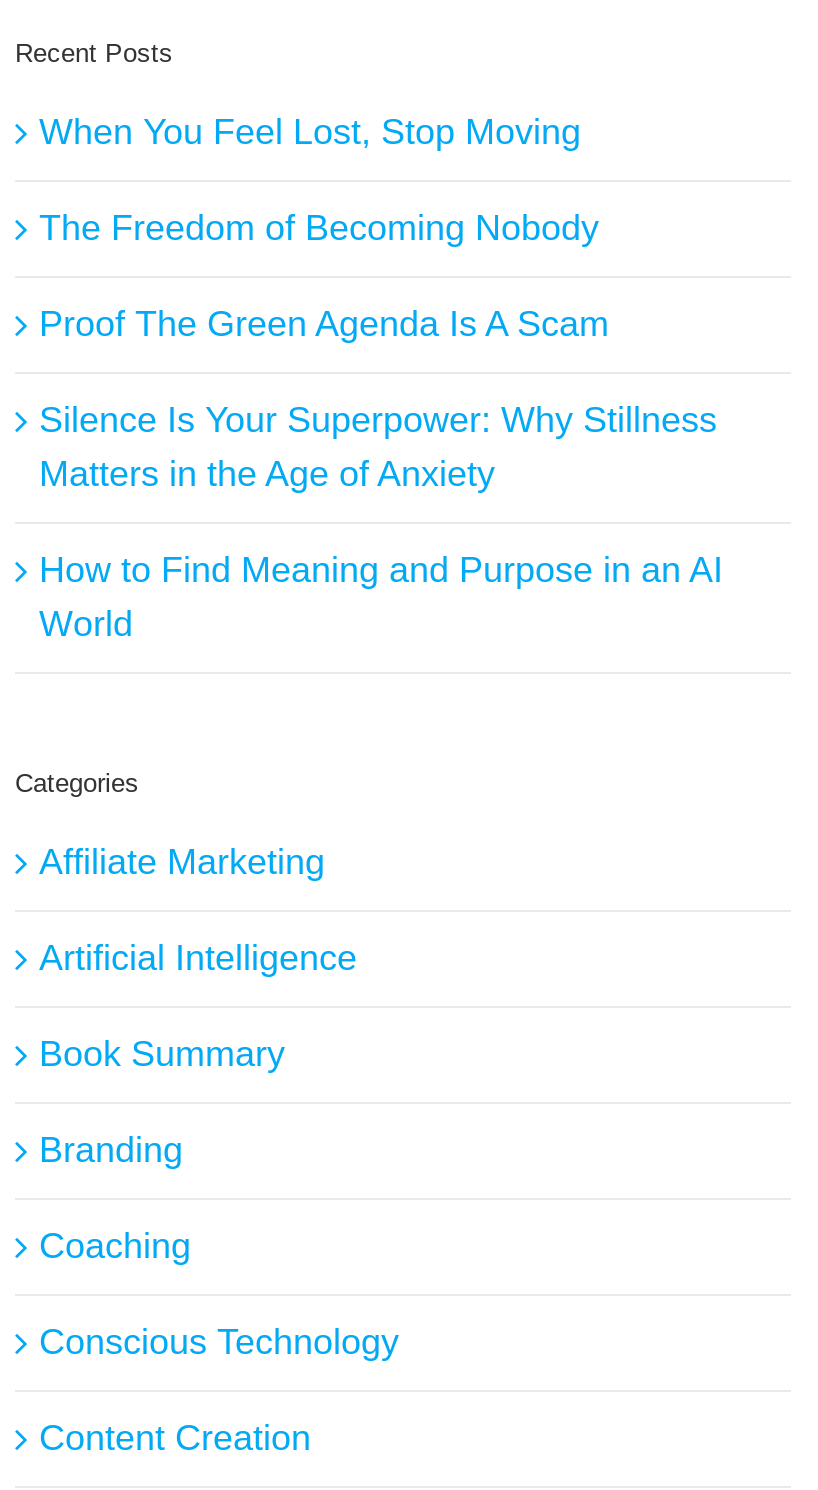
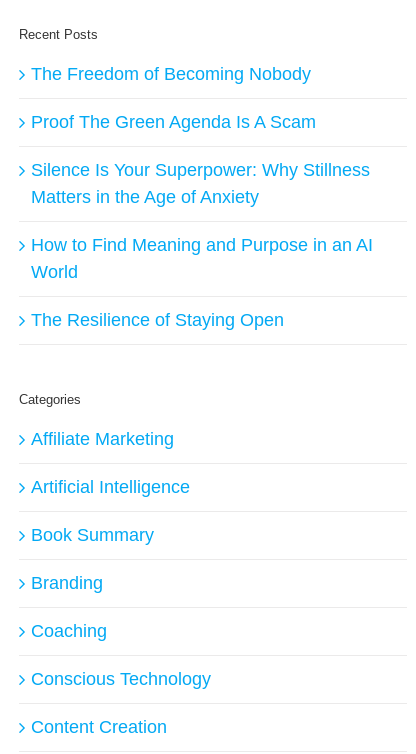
- When You Feel Lost, Stop Moving

moved up: The Freedom of Becoming Nobody | Proof The Green Agenda Is A Scam | Silence Is Your Superpower: Why Stillness | Matters in the Age of Anxiety | How to Find Meaning and Purpose in an AI | World

+ The Resilience of Staying Open
